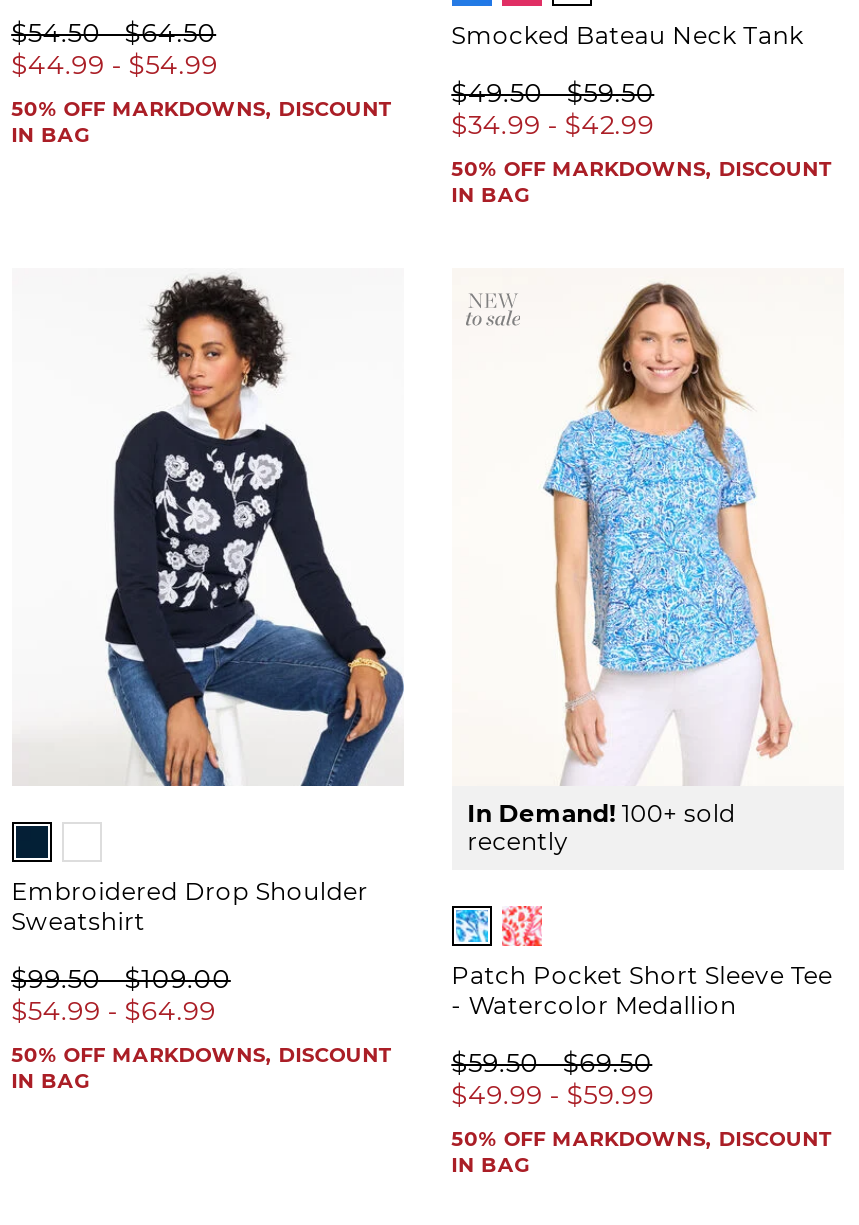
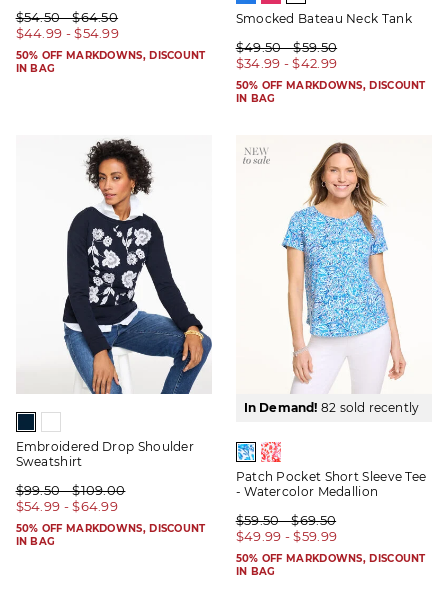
- In Demand! 100+ sold
- recently
+ In Demand! 82 sold recently
